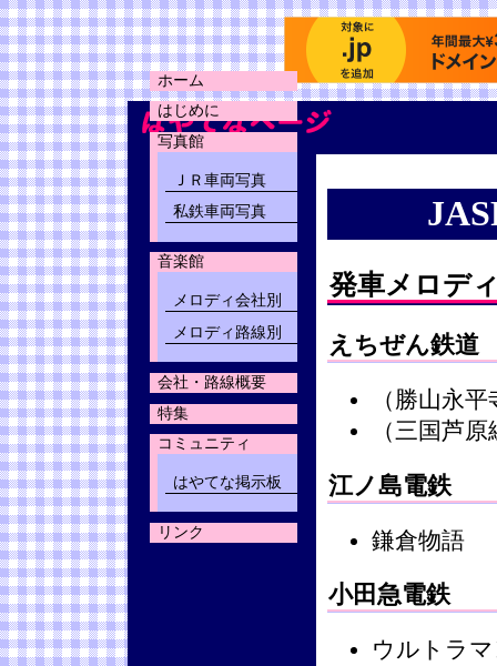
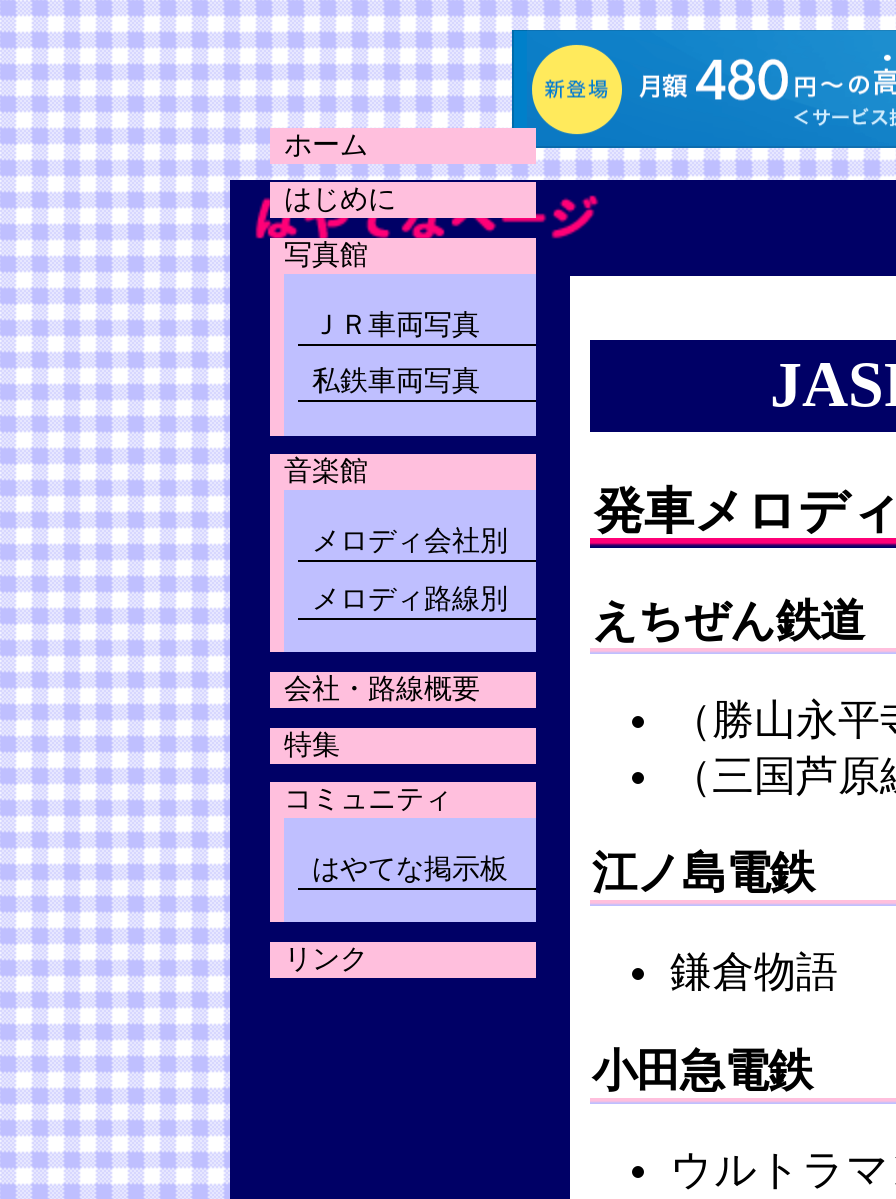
- [image]
+ [image]
